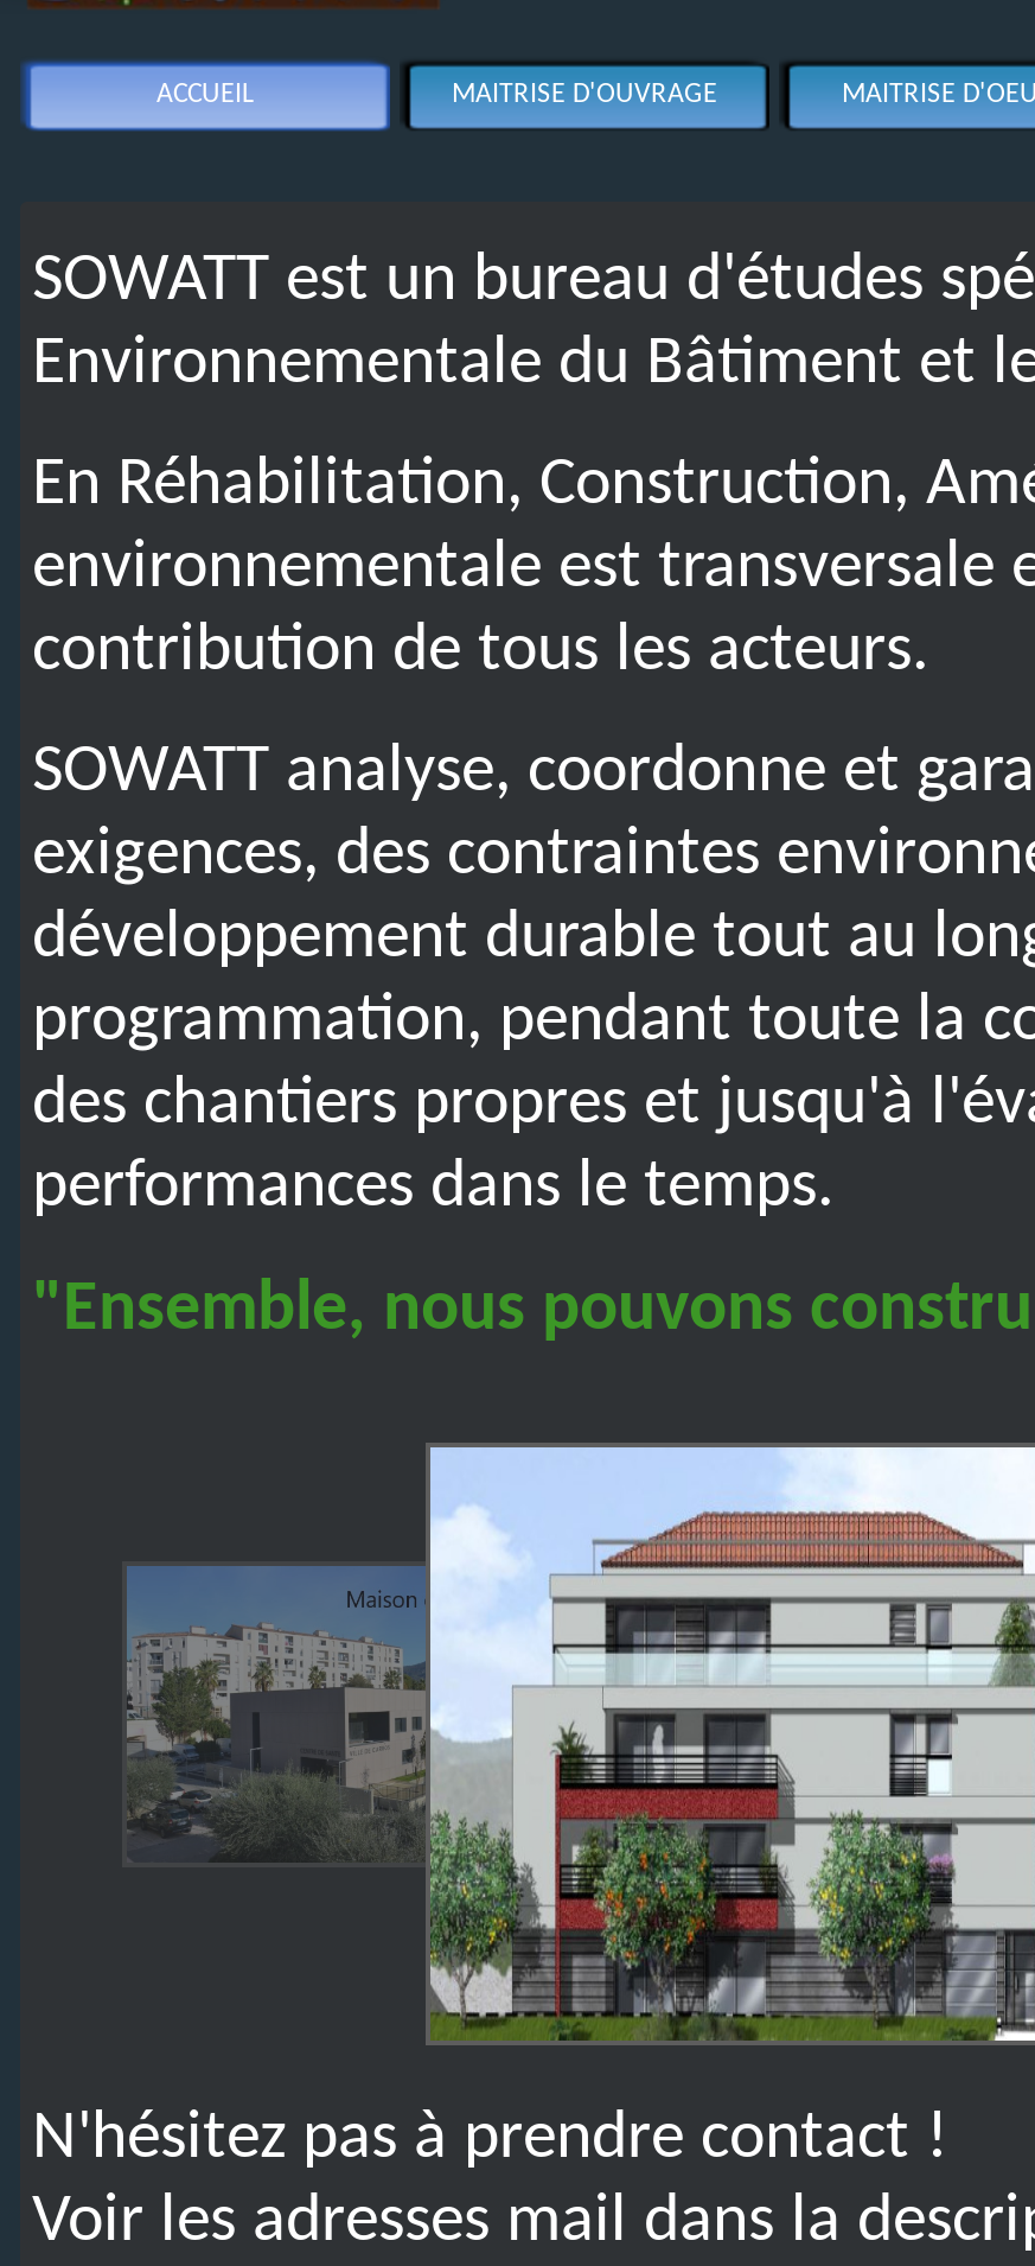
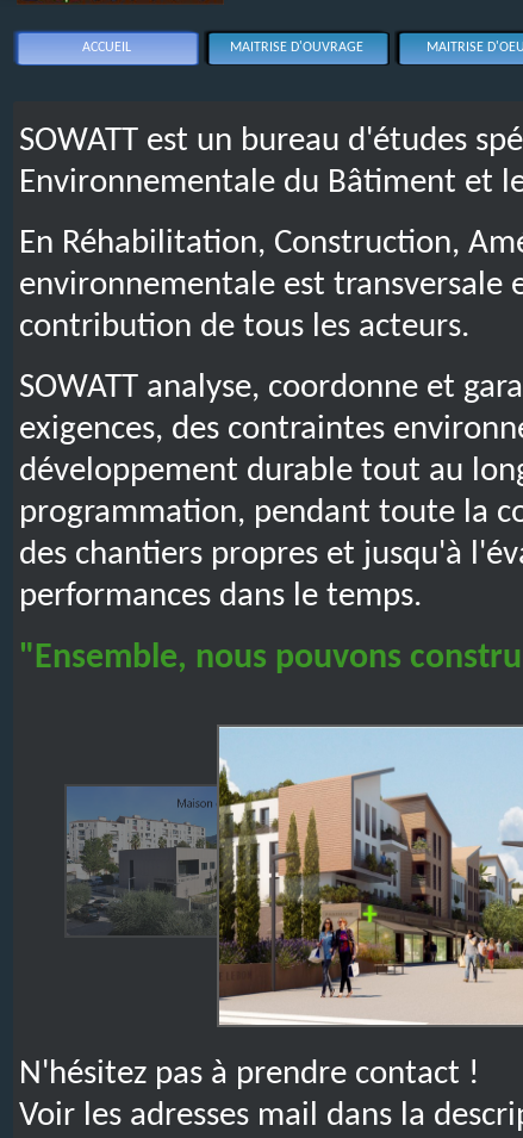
- [image]
+ [image]
